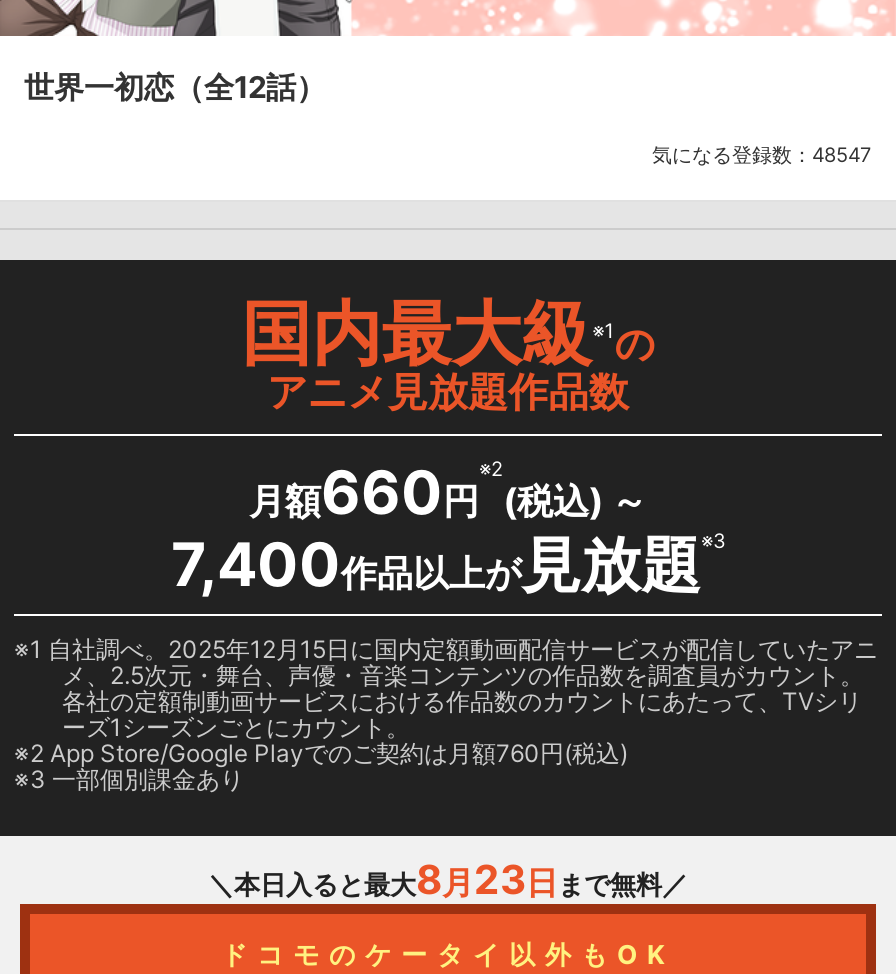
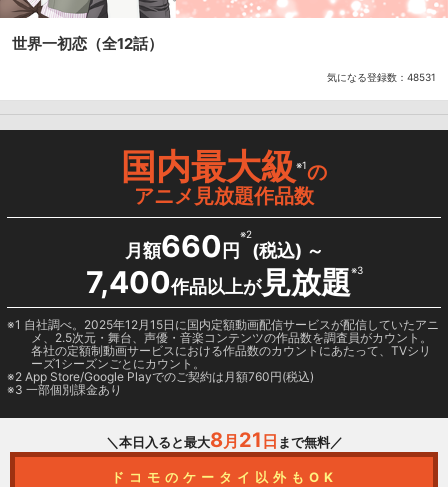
- 気になる登録数：48547
+ 気になる登録数：48531

- ＼本日入ると最大8月23日まで無料／
+ ＼本日入ると最大8月21日まで無料／
